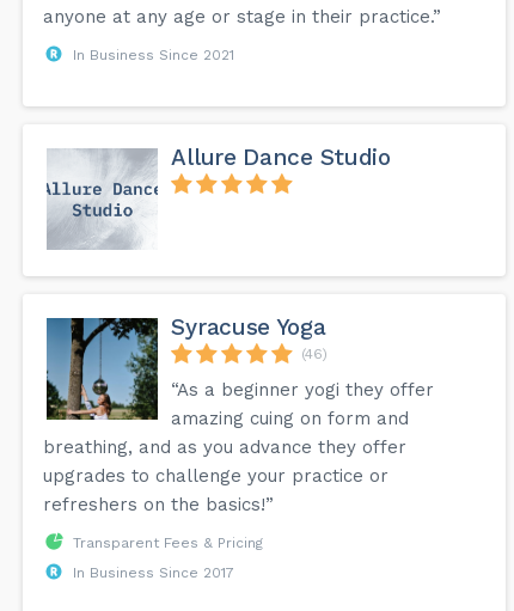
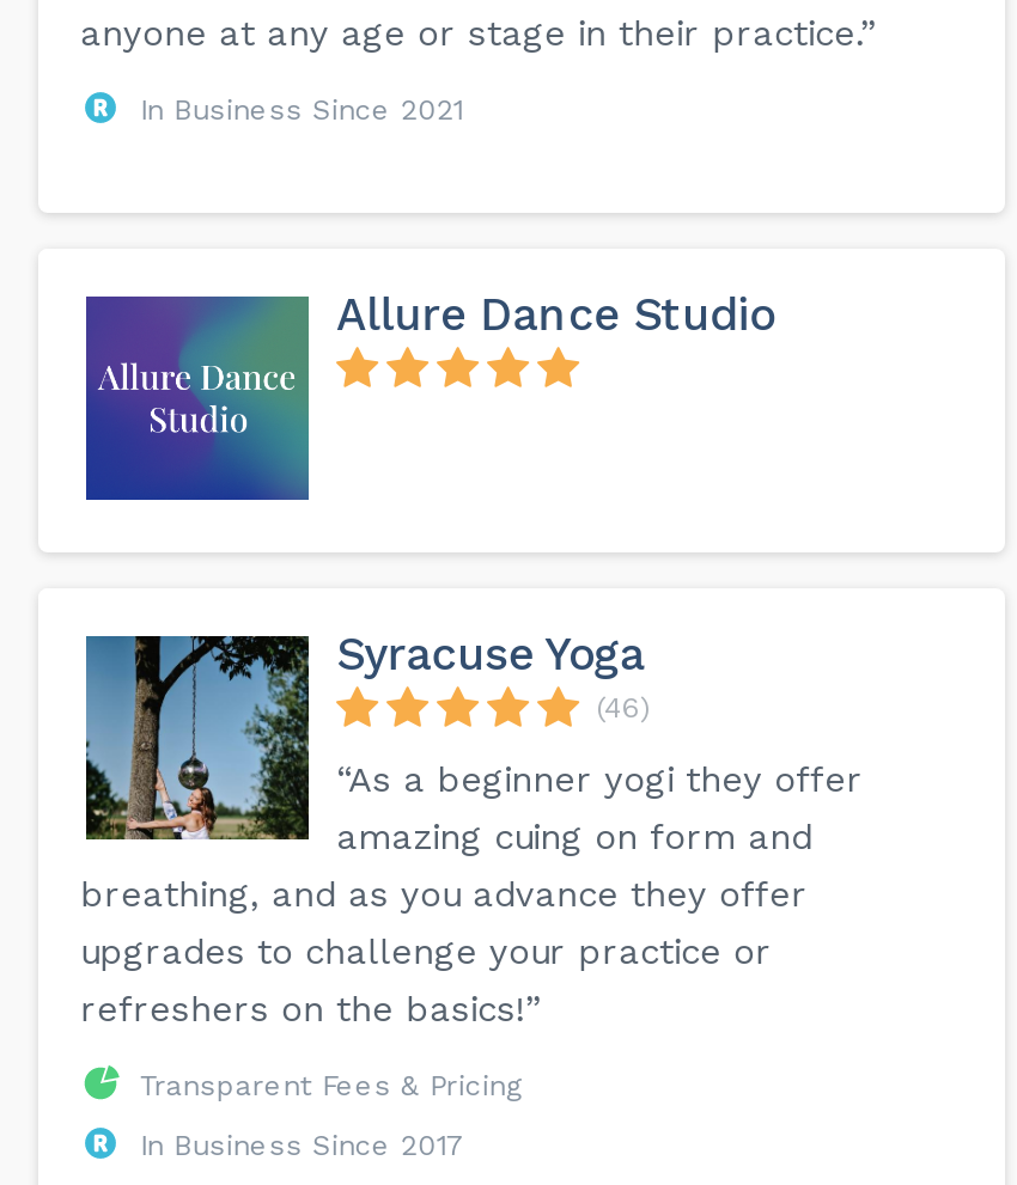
- [image]
+ [image]
